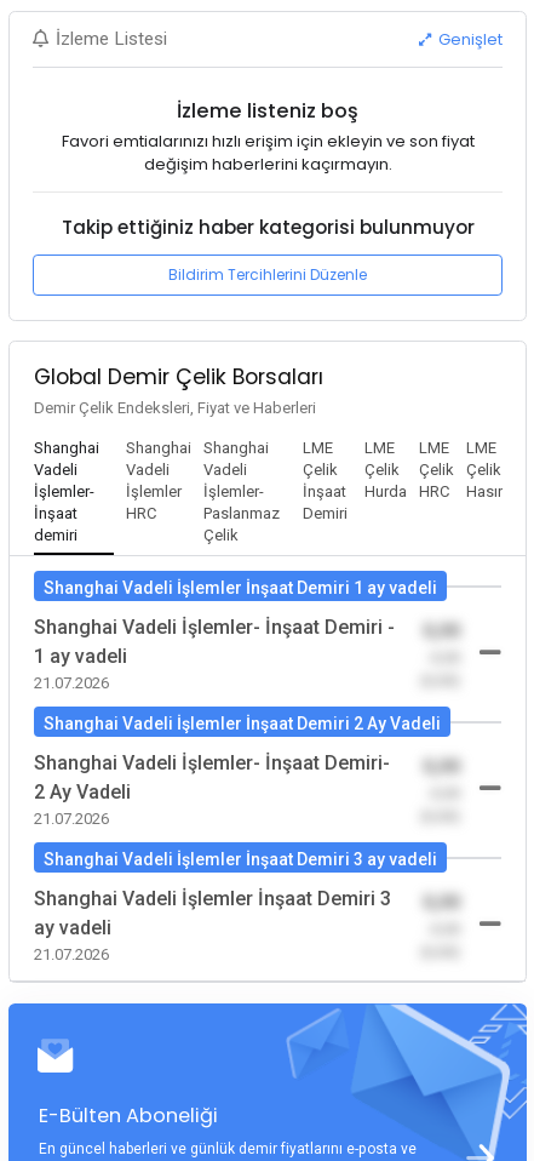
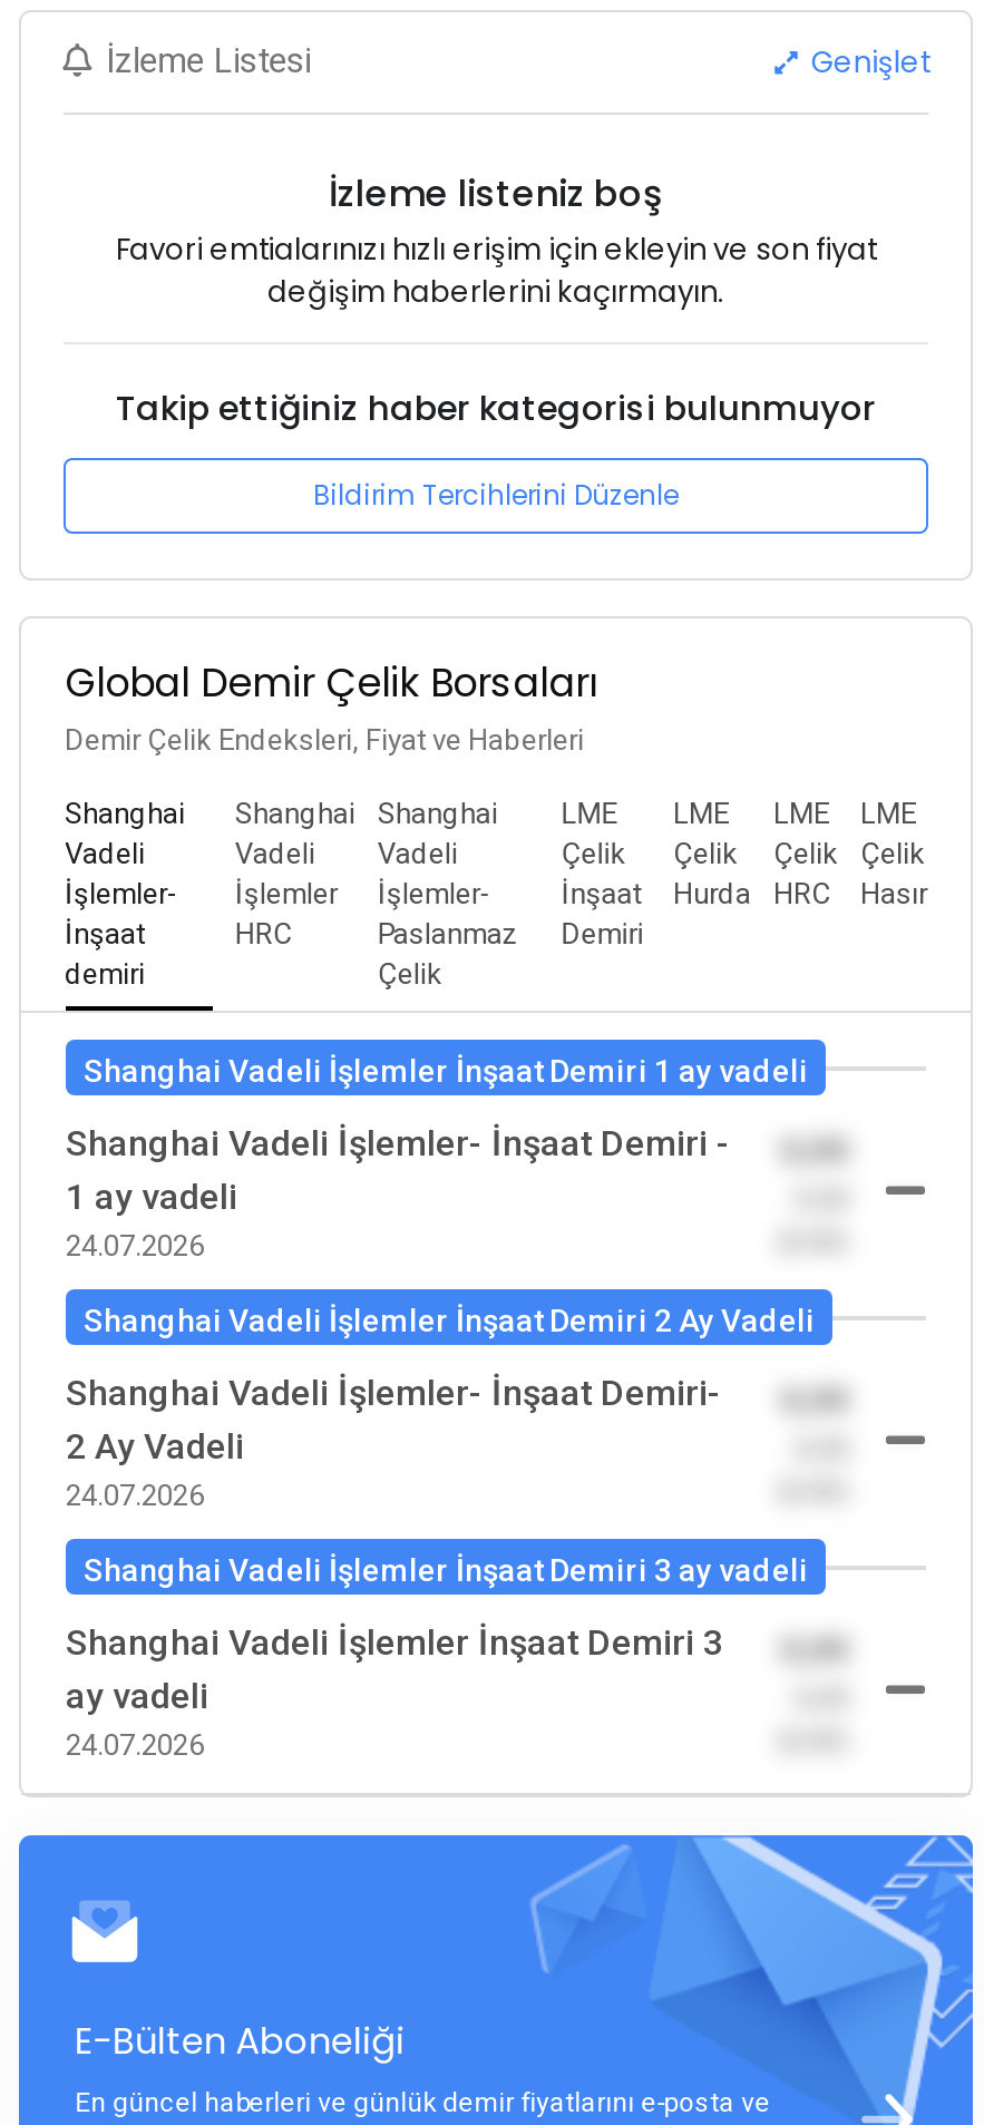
- 21.07.2026
+ 24.07.2026

- 21.07.2026
+ 24.07.2026

- 21.07.2026
+ 24.07.2026
